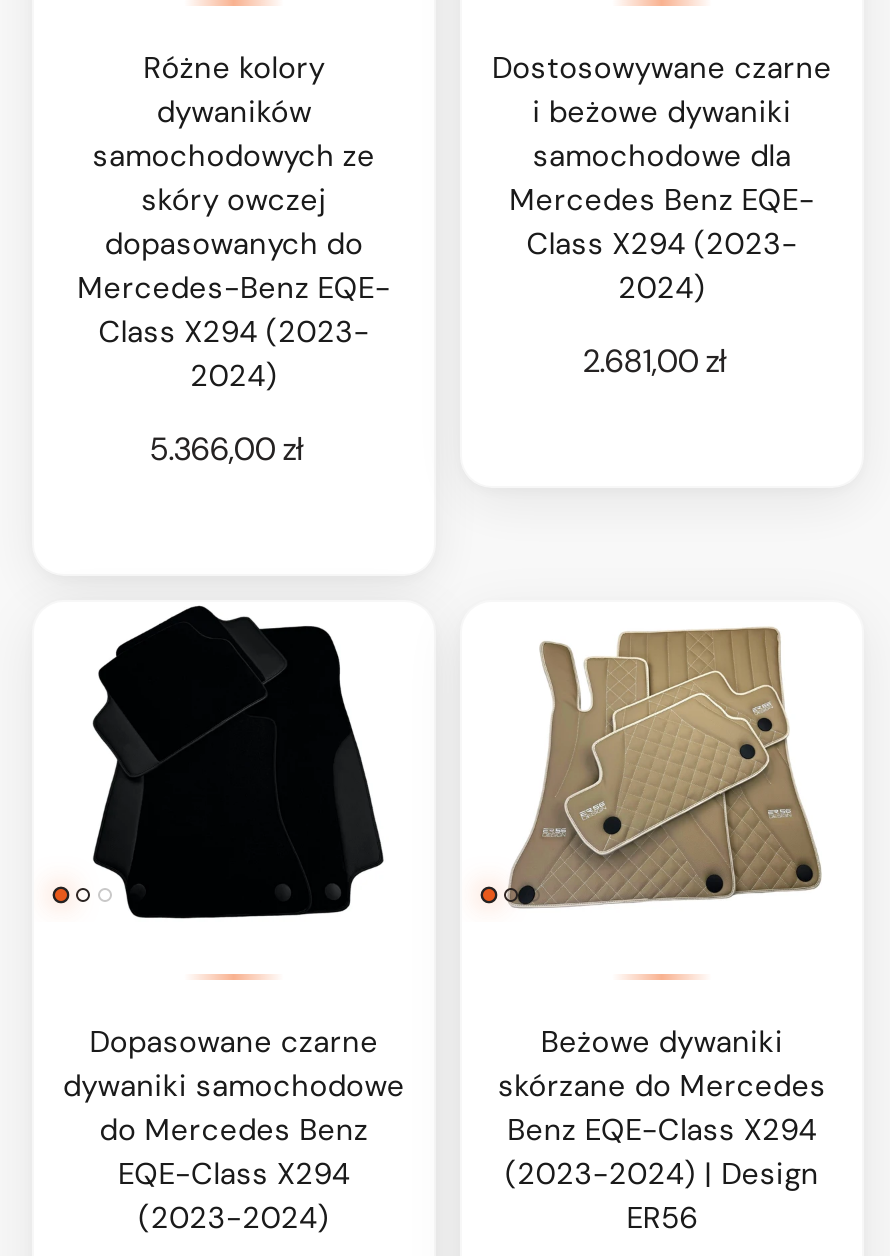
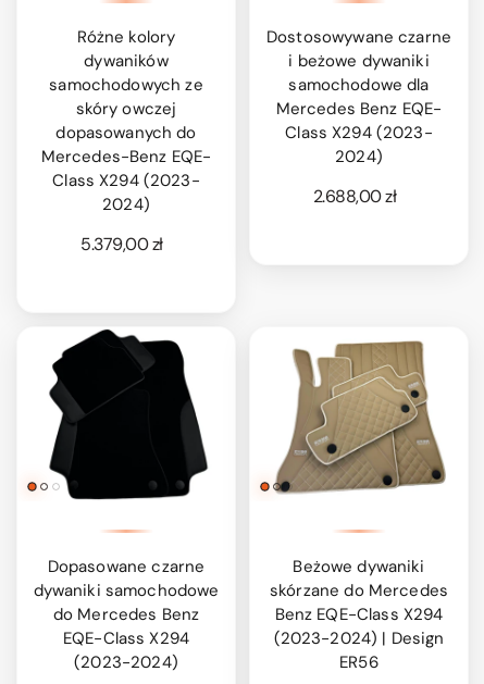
- 2.681,00 zł
+ 2.688,00 zł

- 5.366,00 zł
+ 5.379,00 zł
